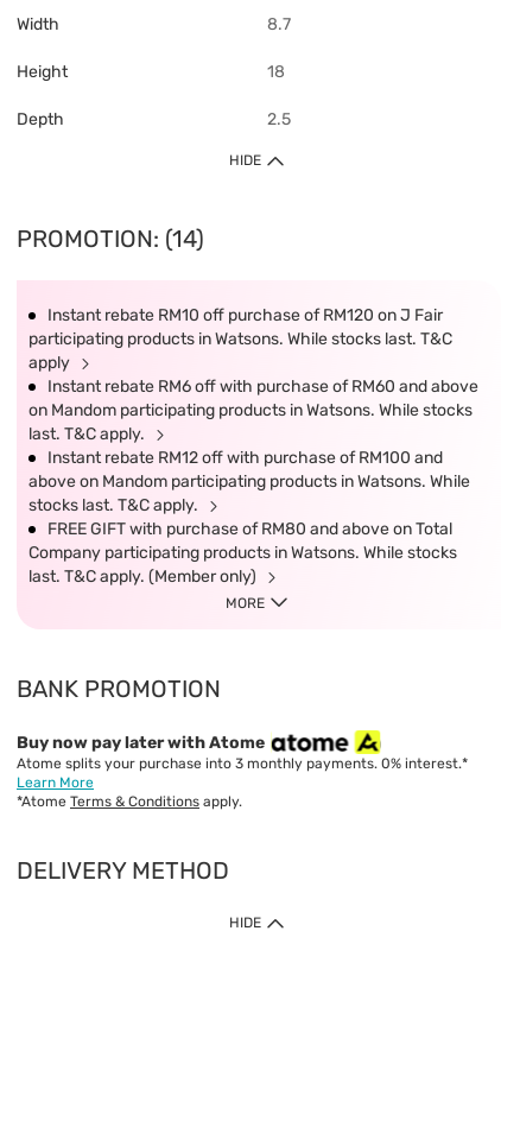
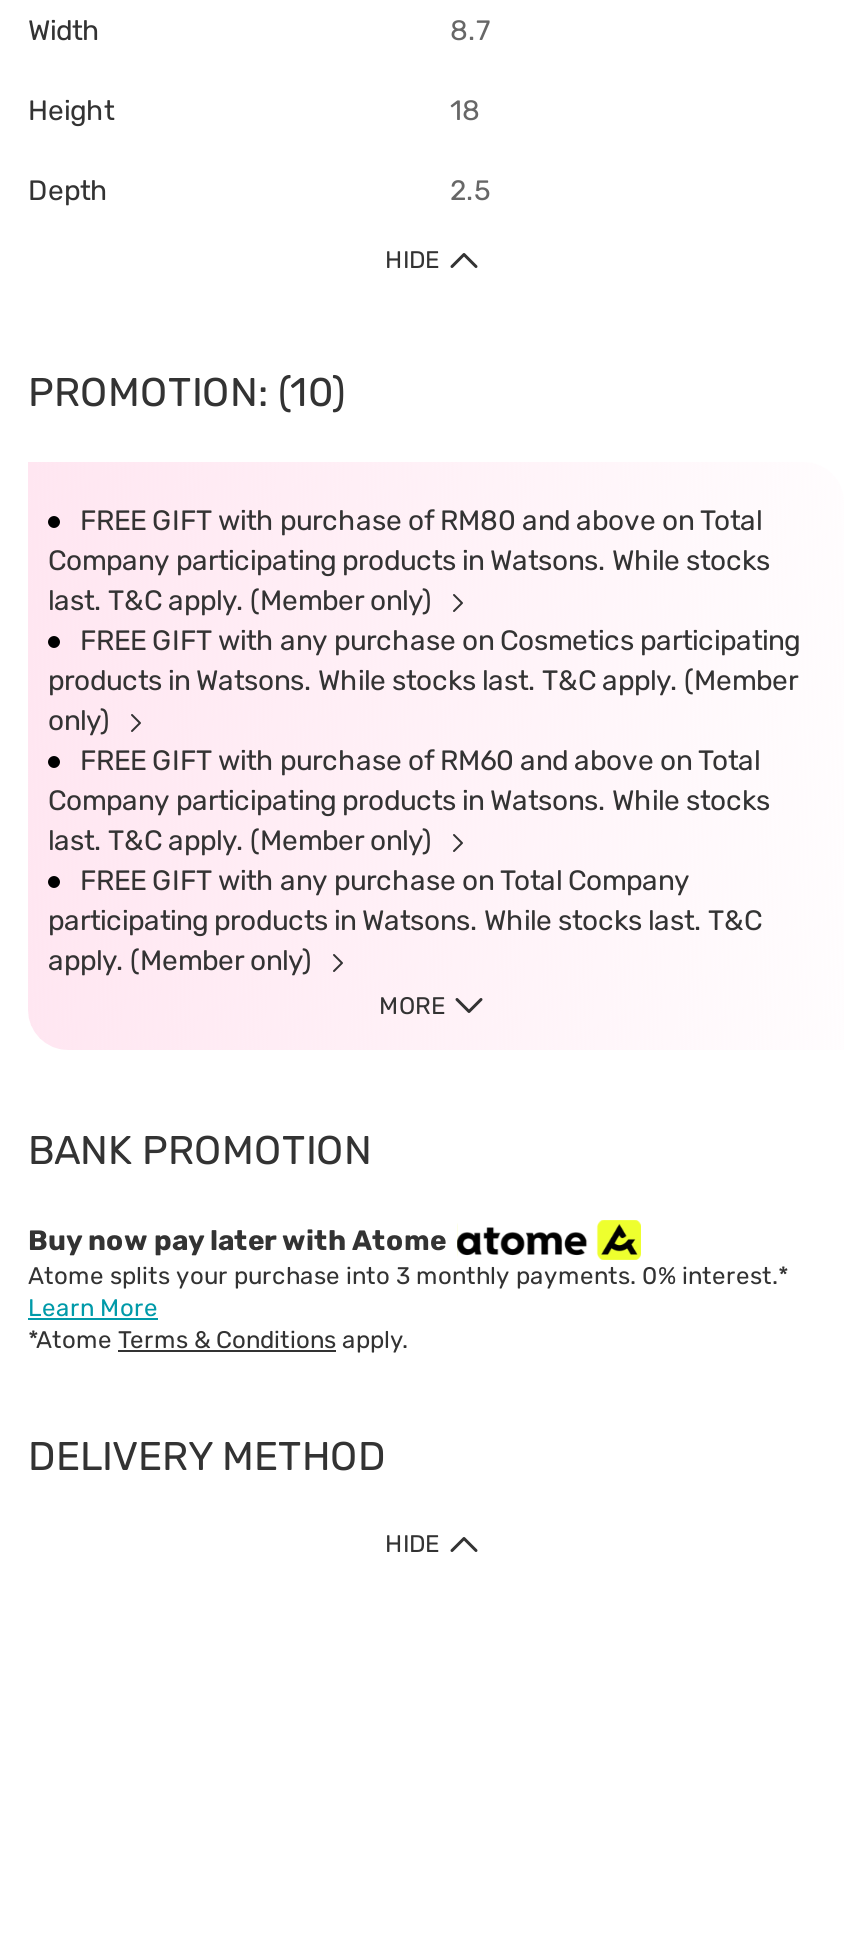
- PROMOTION: (14)
- Instant rebate RM10 off purchase of RM120 on J Fair
- apply
- Instant rebate RM6 off with purchase of RM60 and above
- on Mandom participating products in Watsons. While stocks
- last. T&C apply.
- Instant rebate RM12 off with purchase of RM100 and
- above on Mandom participating products in Watsons. While
- stocks last. T&C apply.
+ PROMOTION: (10)

moved down: participating products in Watsons. While stocks last. T&C

moved up: FREE GIFT with purchase of RM80 and above on Total | Company participating products in Watsons. While stocks | last. T&C apply. (Member only)

+ FREE GIFT with any purchase on Cosmetics participating
+ products in Watsons. While stocks last. T&C apply. (Member
+ only)
+ FREE GIFT with purchase of RM60 and above on Total
+ Company participating products in Watsons. While stocks
+ last. T&C apply. (Member only)
+ FREE GIFT with any purchase on Total Company
+ apply. (Member only)
